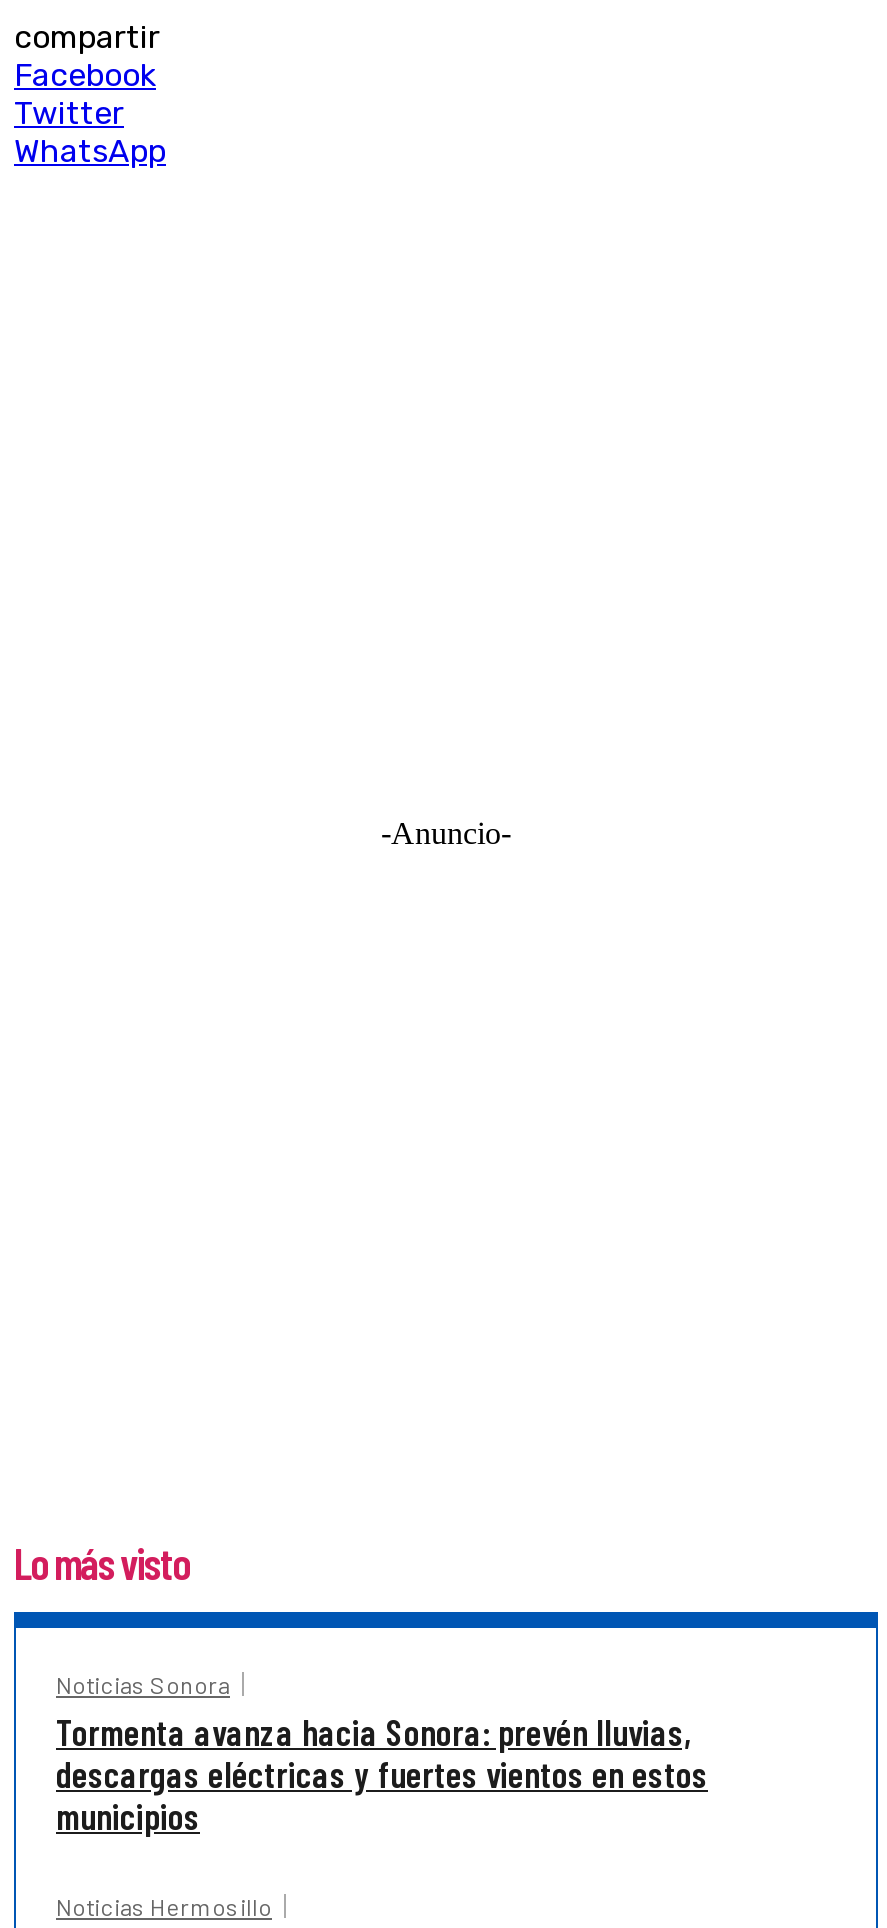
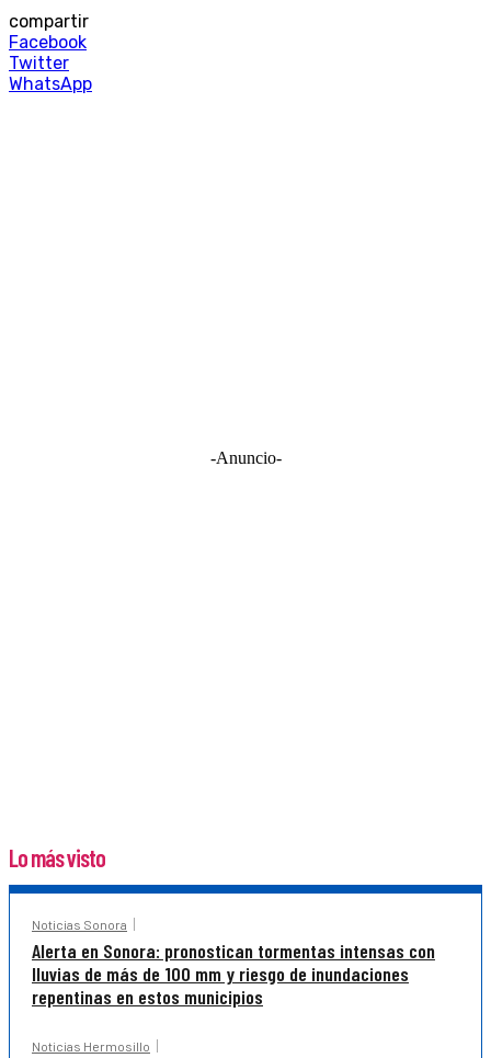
- Tormenta avanza hacia Sonora: prevén lluvias,
- descargas eléctricas y fuertes vientos en estos
- municipios
+ Alerta en Sonora: pronostican tormentas intensas con
+ lluvias de más de 100 mm y riesgo de inundaciones
+ repentinas en estos municipios
